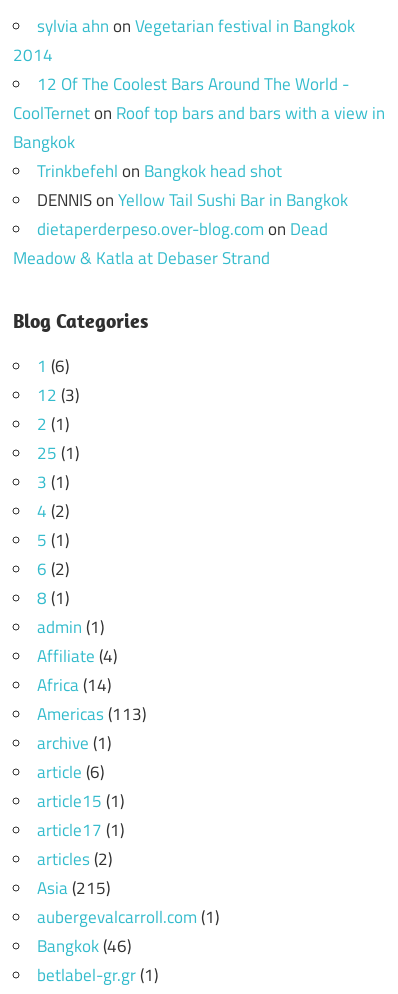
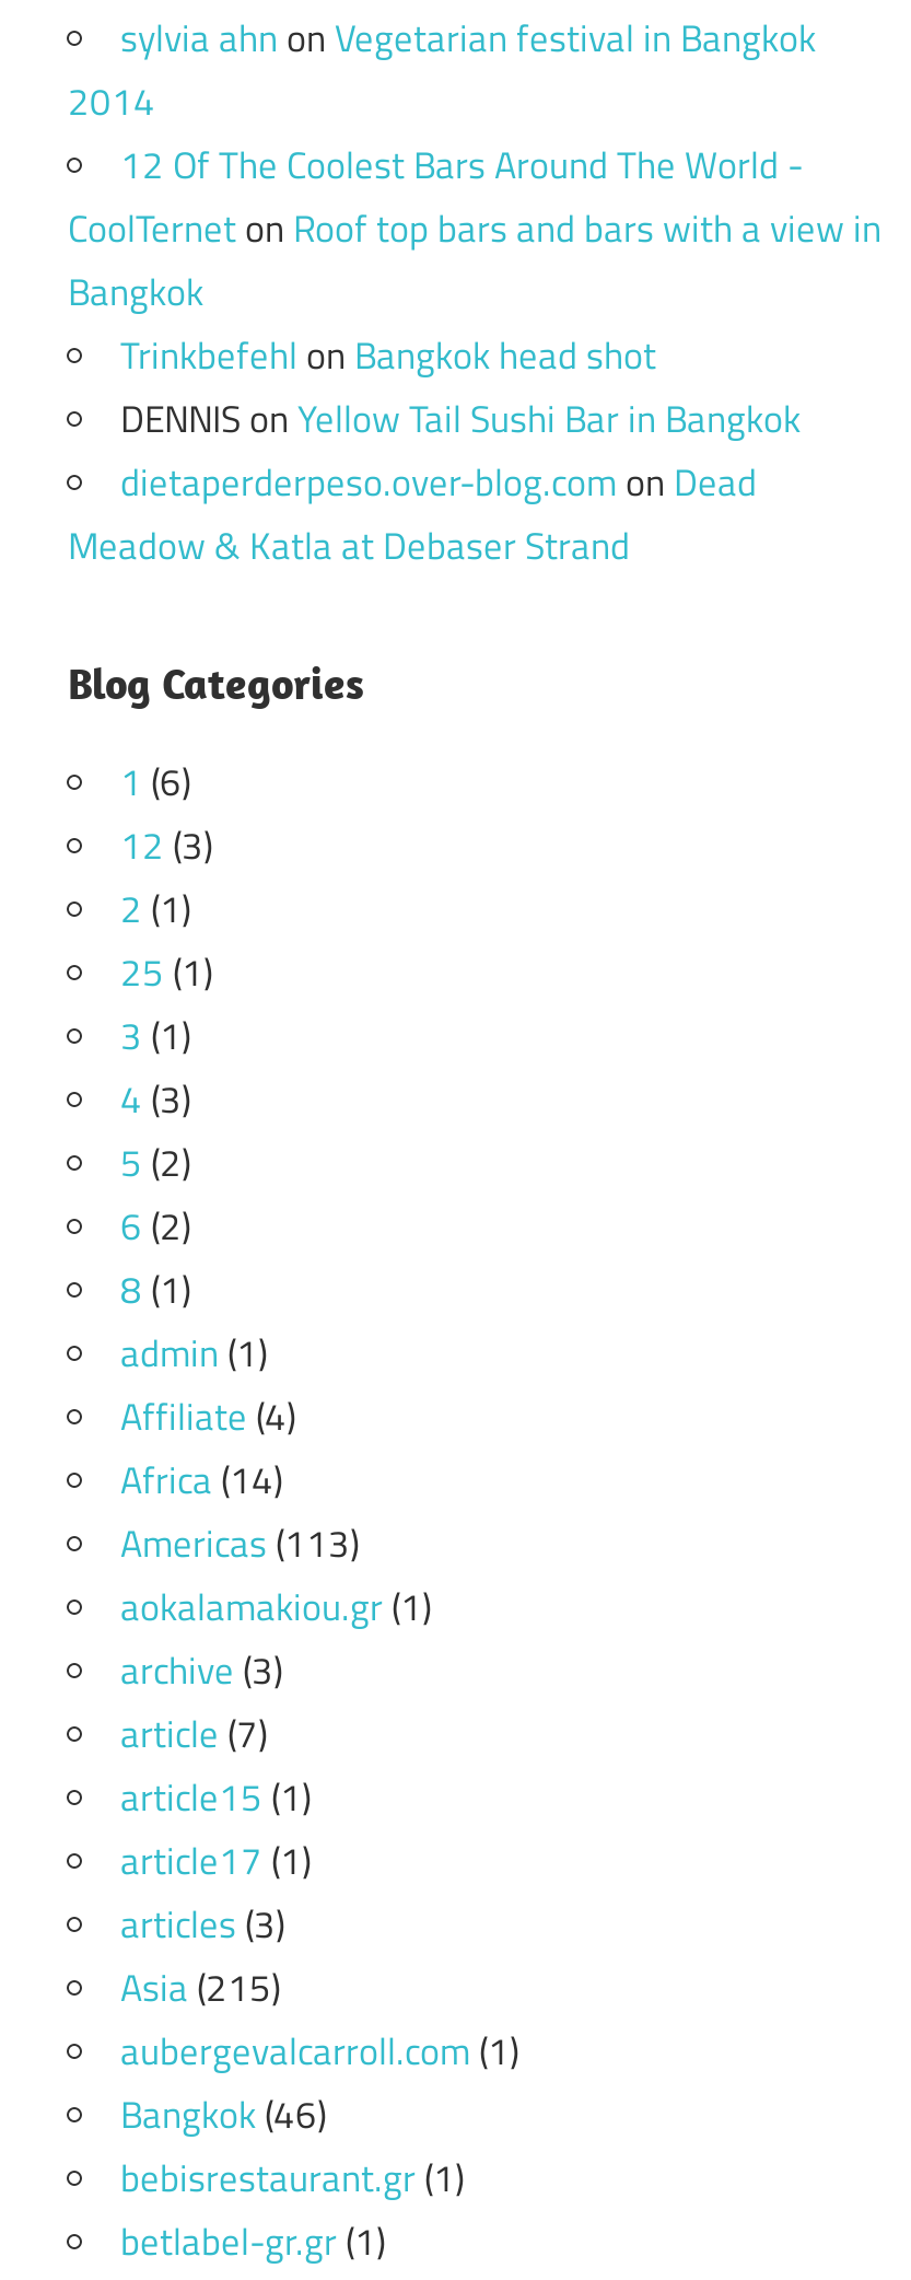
- 4 (2)
+ 4 (3)

- 5 (1)
+ 5 (2)

- archive (1)
- article (6)
+ aokalamakiou.gr (1)
+ archive (3)
+ article (7)

- articles (2)
+ articles (3)

+ bebisrestaurant.gr (1)
